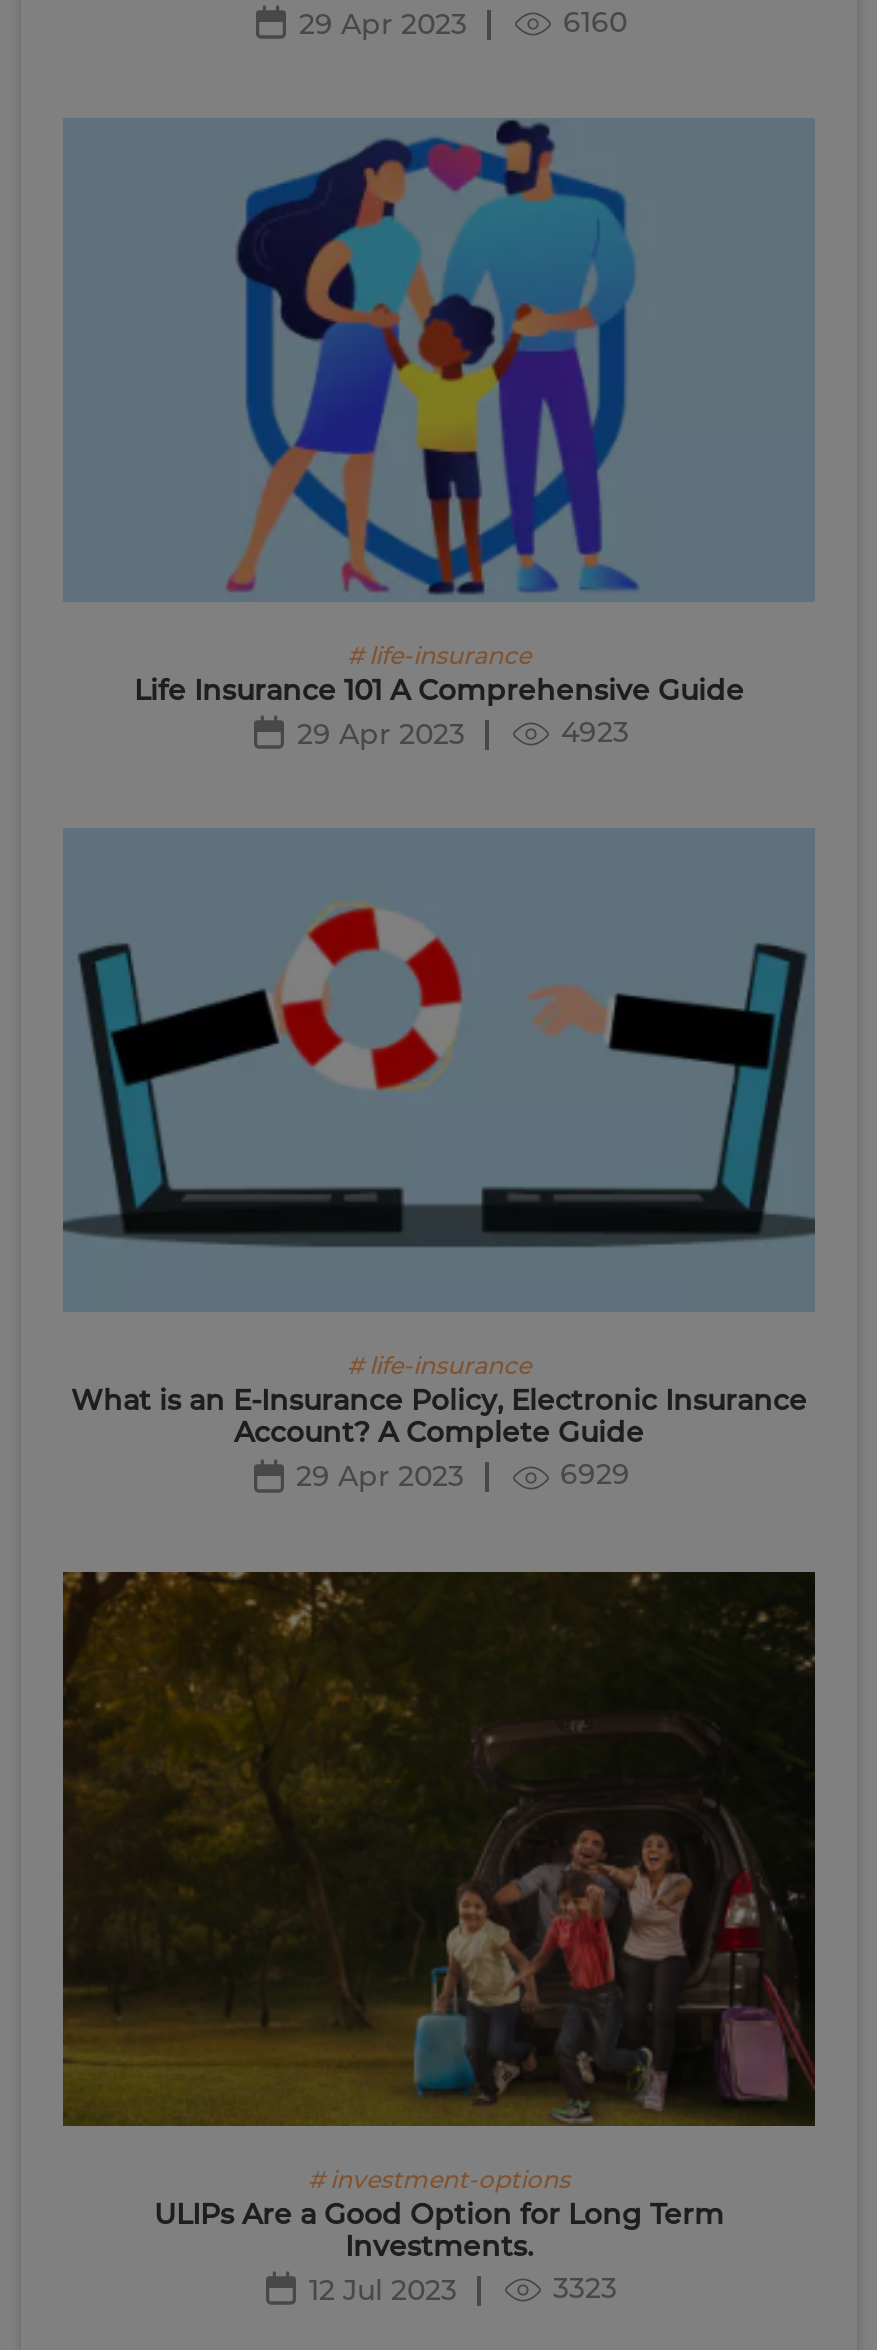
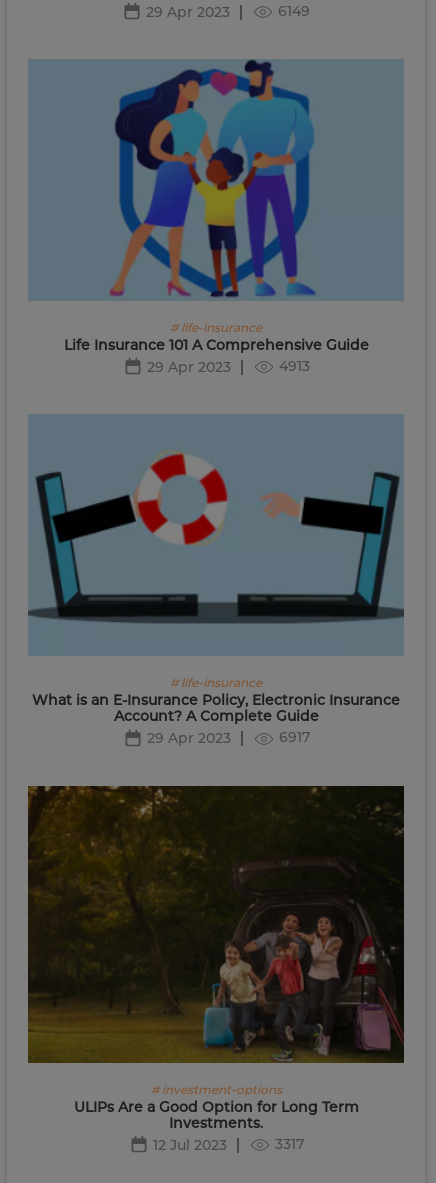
- 6160
+ 6149

- 4923
+ 4913

- 6929
+ 6917

- 3323
+ 3317
